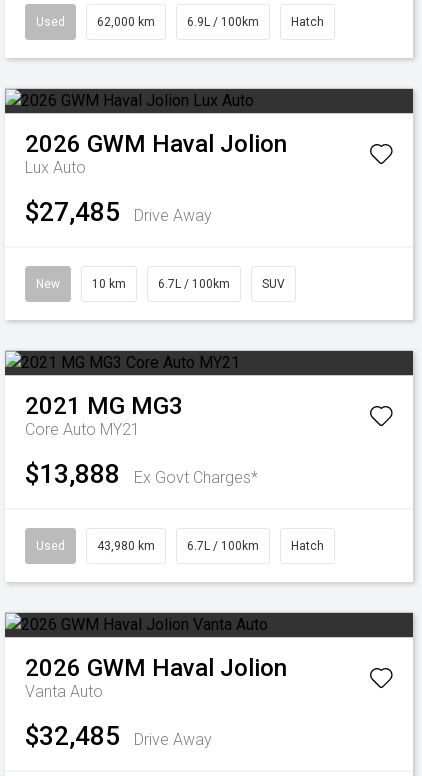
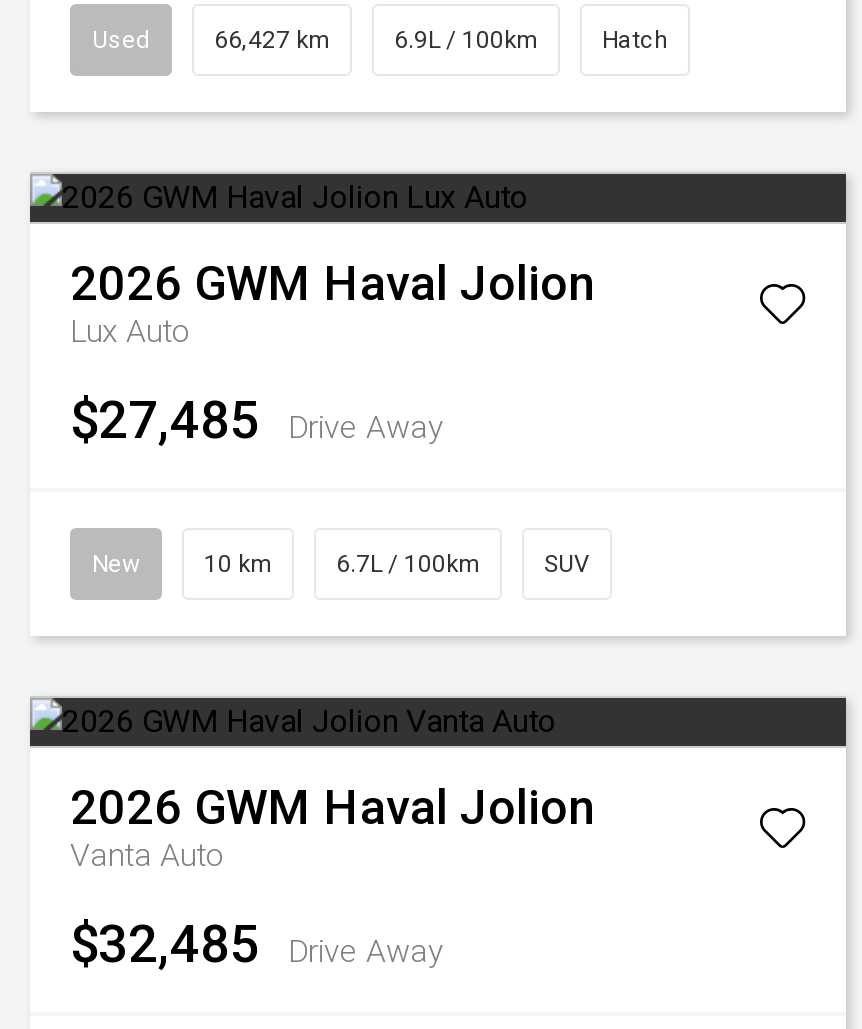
- 62,000 km
+ 66,427 km

- 2021 MG MG3
- Core Auto MY21
- $13,888
- Ex Govt Charges*

- Used
- 43,980 km
- 6.7L / 100km
- Hatch
